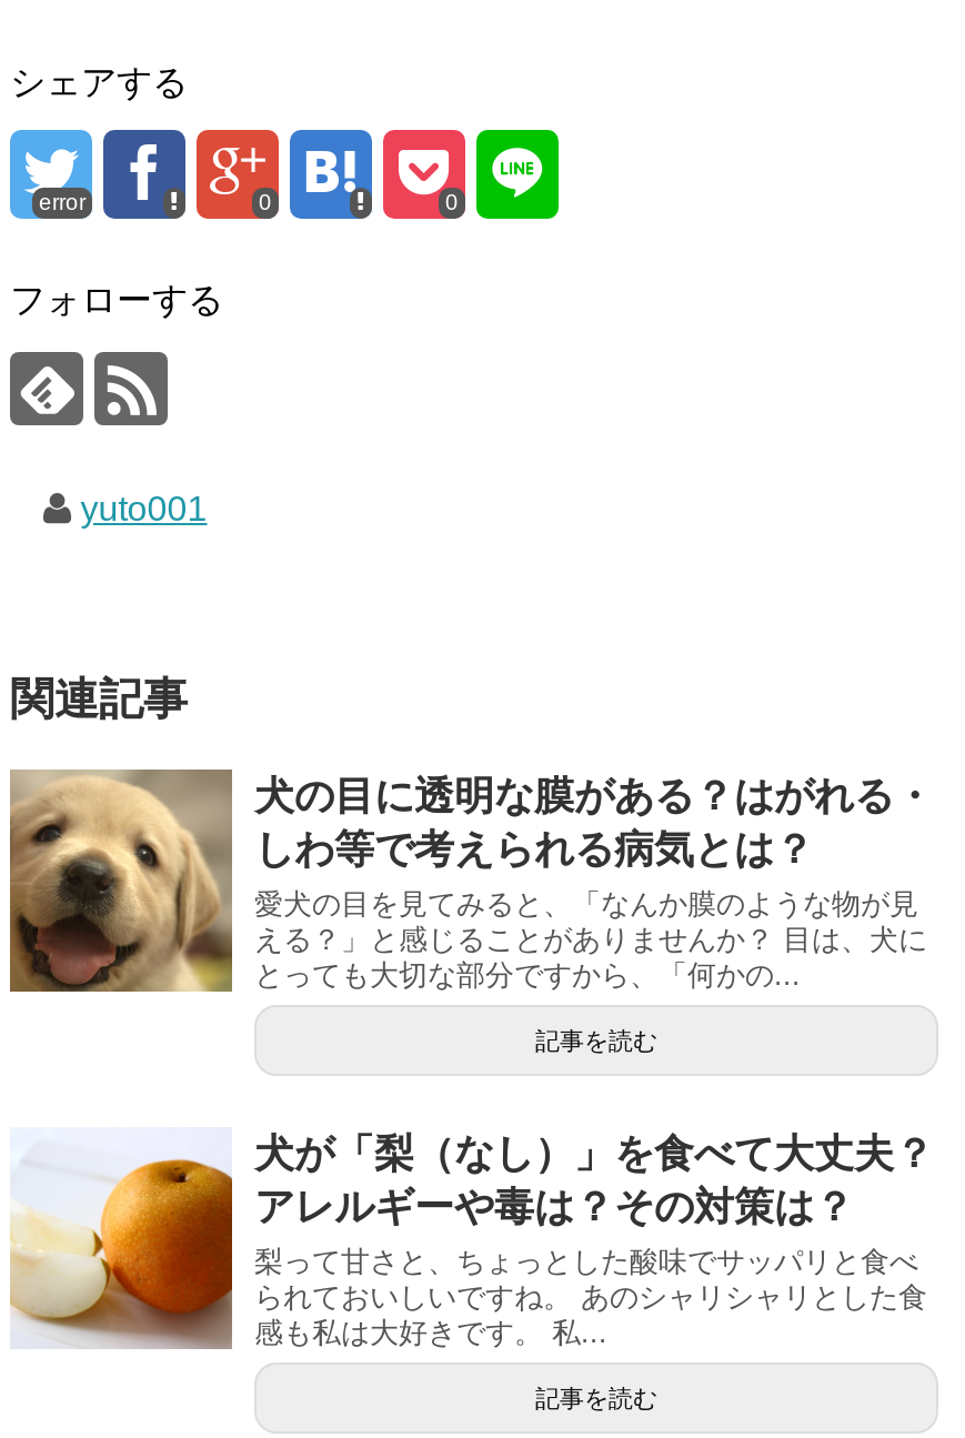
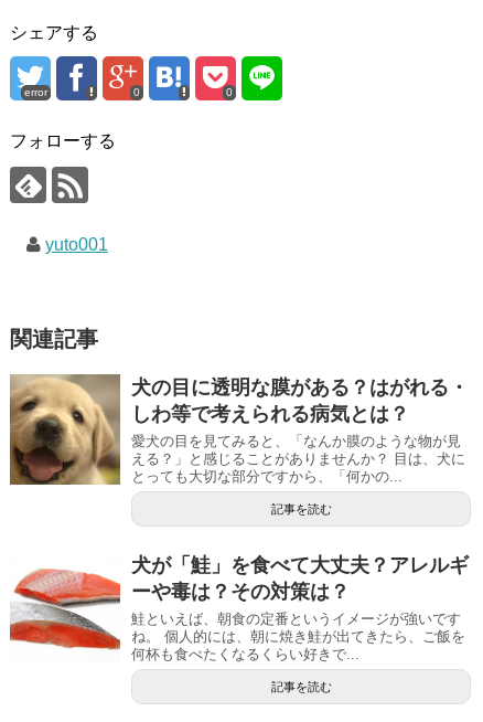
- [image]
- 犬が「梨（なし）」を食べて大丈夫？
- アレルギーや毒は？その対策は？
- 梨って甘さと、ちょっとした酸味でサッパリと食べ
- られておいしいですね。 あのシャリシャリとした食
- 感も私は大好きです。 私...
+ [image]
+ 犬が「鮭」を食べて大丈夫？アレルギ
+ ーや毒は？その対策は？
+ 鮭といえば、朝食の定番というイメージが強いです
+ ね。 個人的には、朝に焼き鮭が出てきたら、ご飯を
+ 何杯も食べたくなるくらい好きで...
